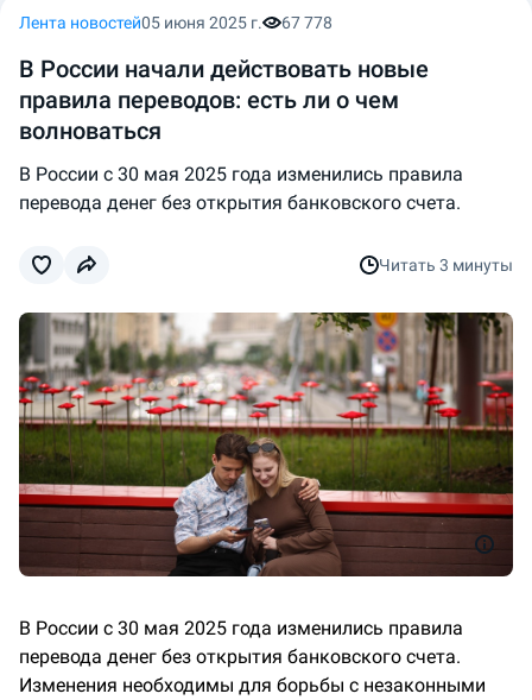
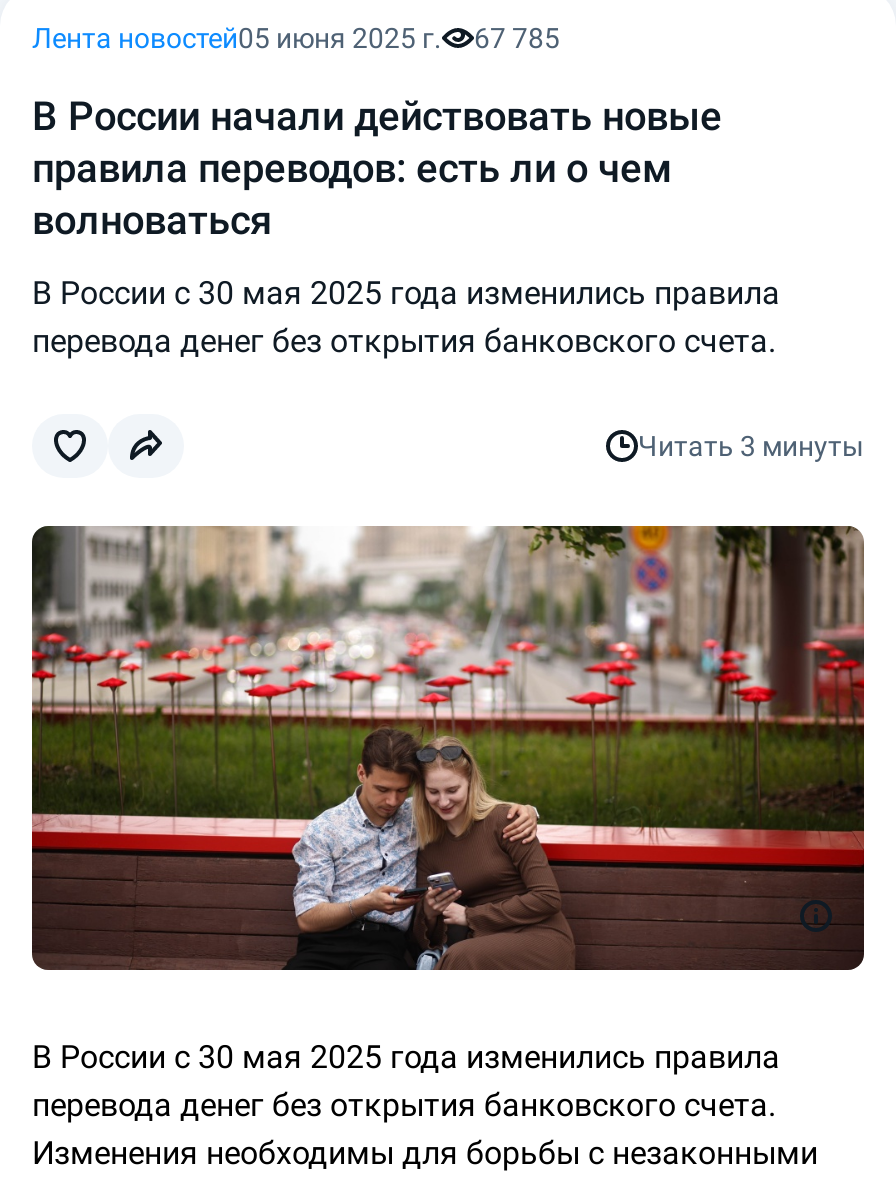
- Лента новостей05 июня 2025 г. 67 778
+ Лента новостей05 июня 2025 г. 67 785
